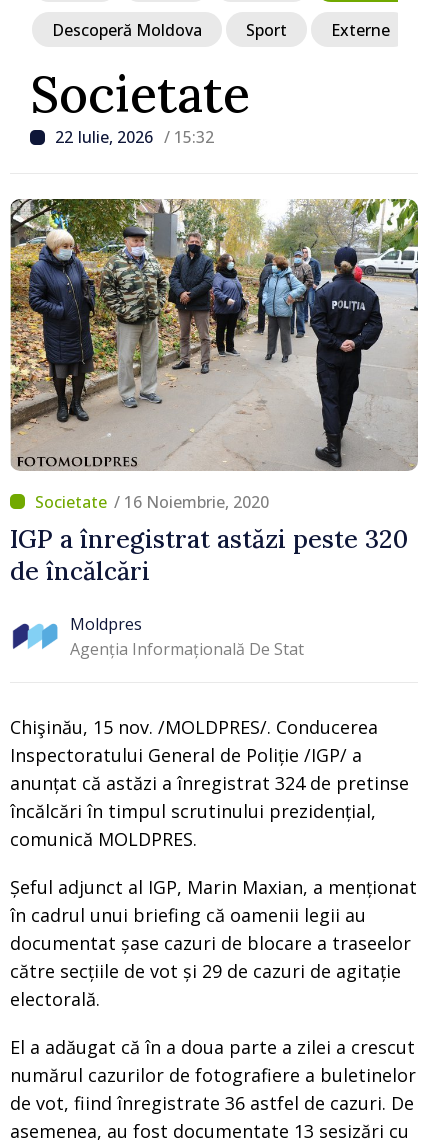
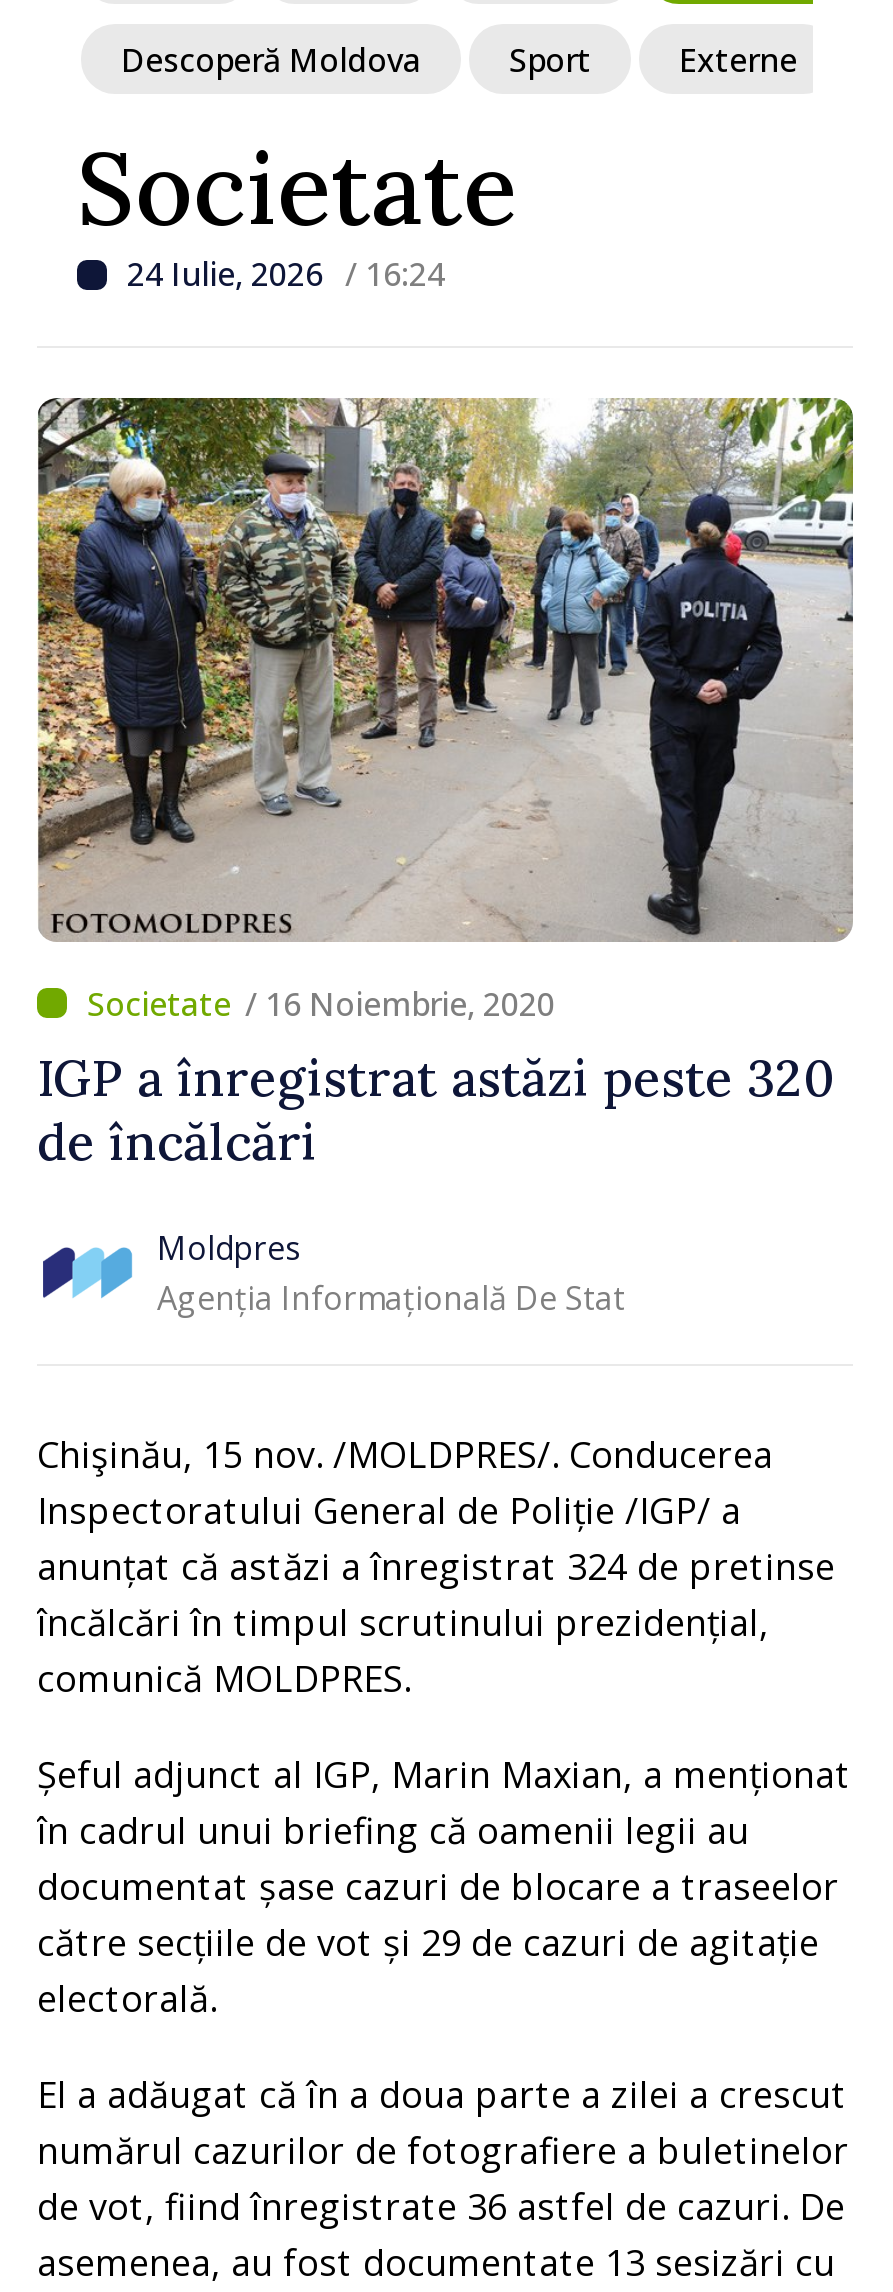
- 22 Iulie, 2026 / 15:32
+ 24 Iulie, 2026 / 16:24
